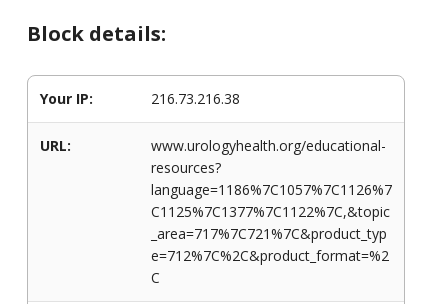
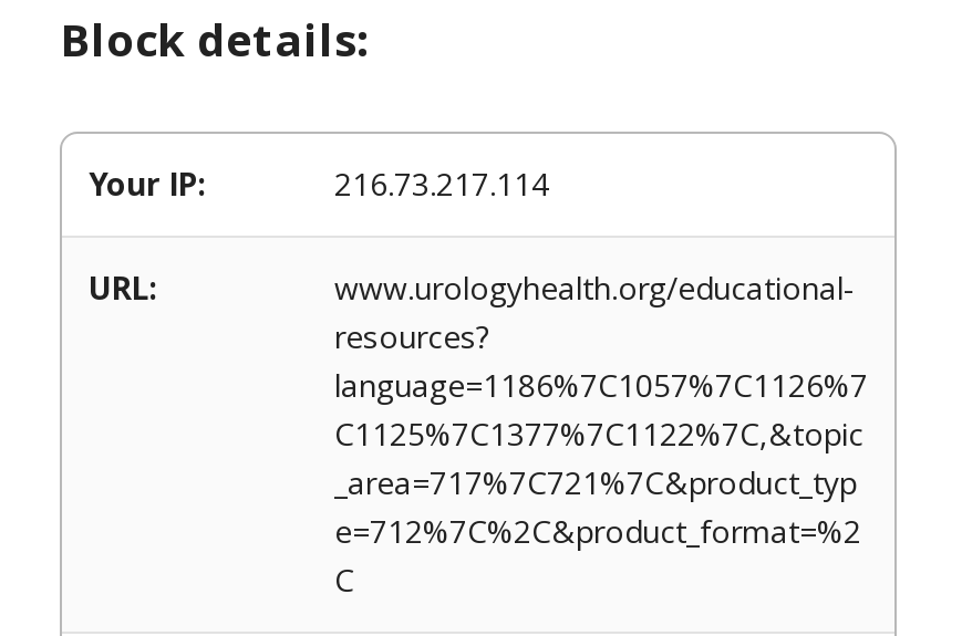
- 216.73.216.38
+ 216.73.217.114
